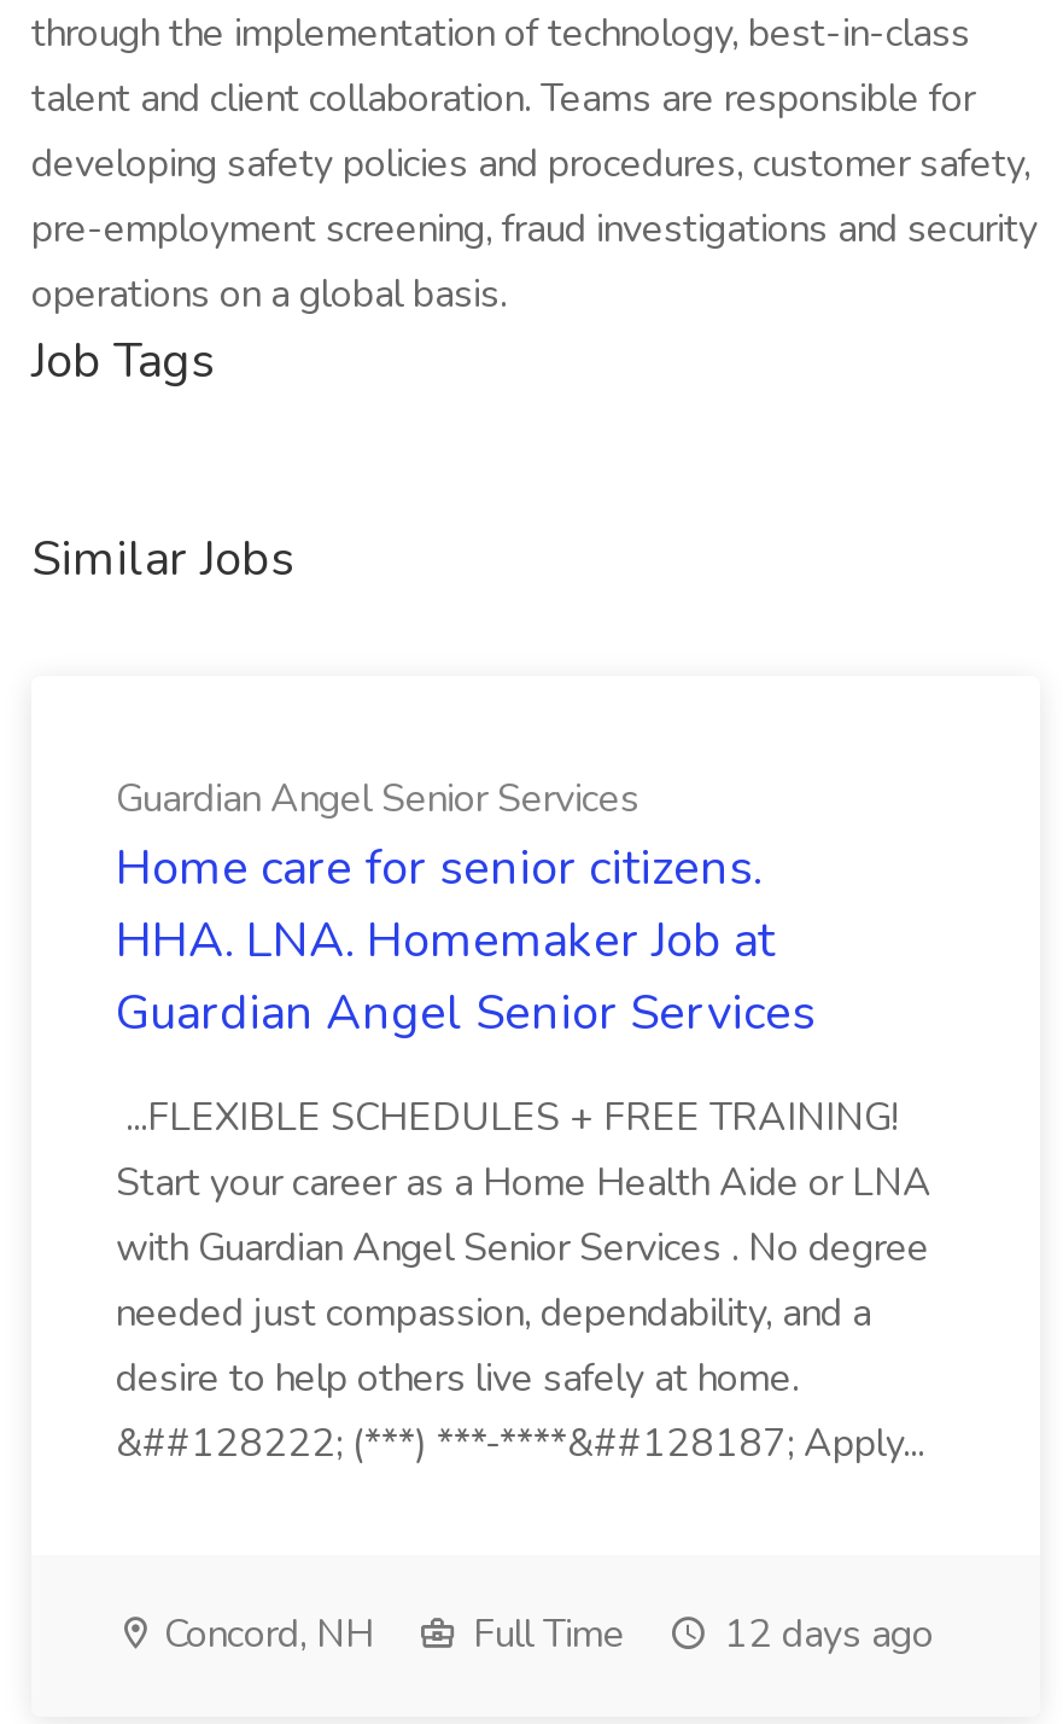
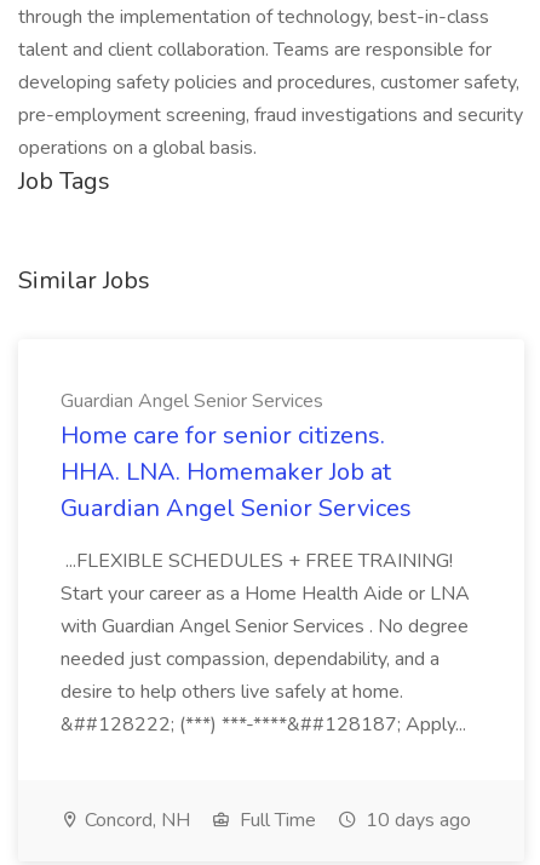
- Concord, NH Full Time 12 days ago
+ Concord, NH Full Time 10 days ago
